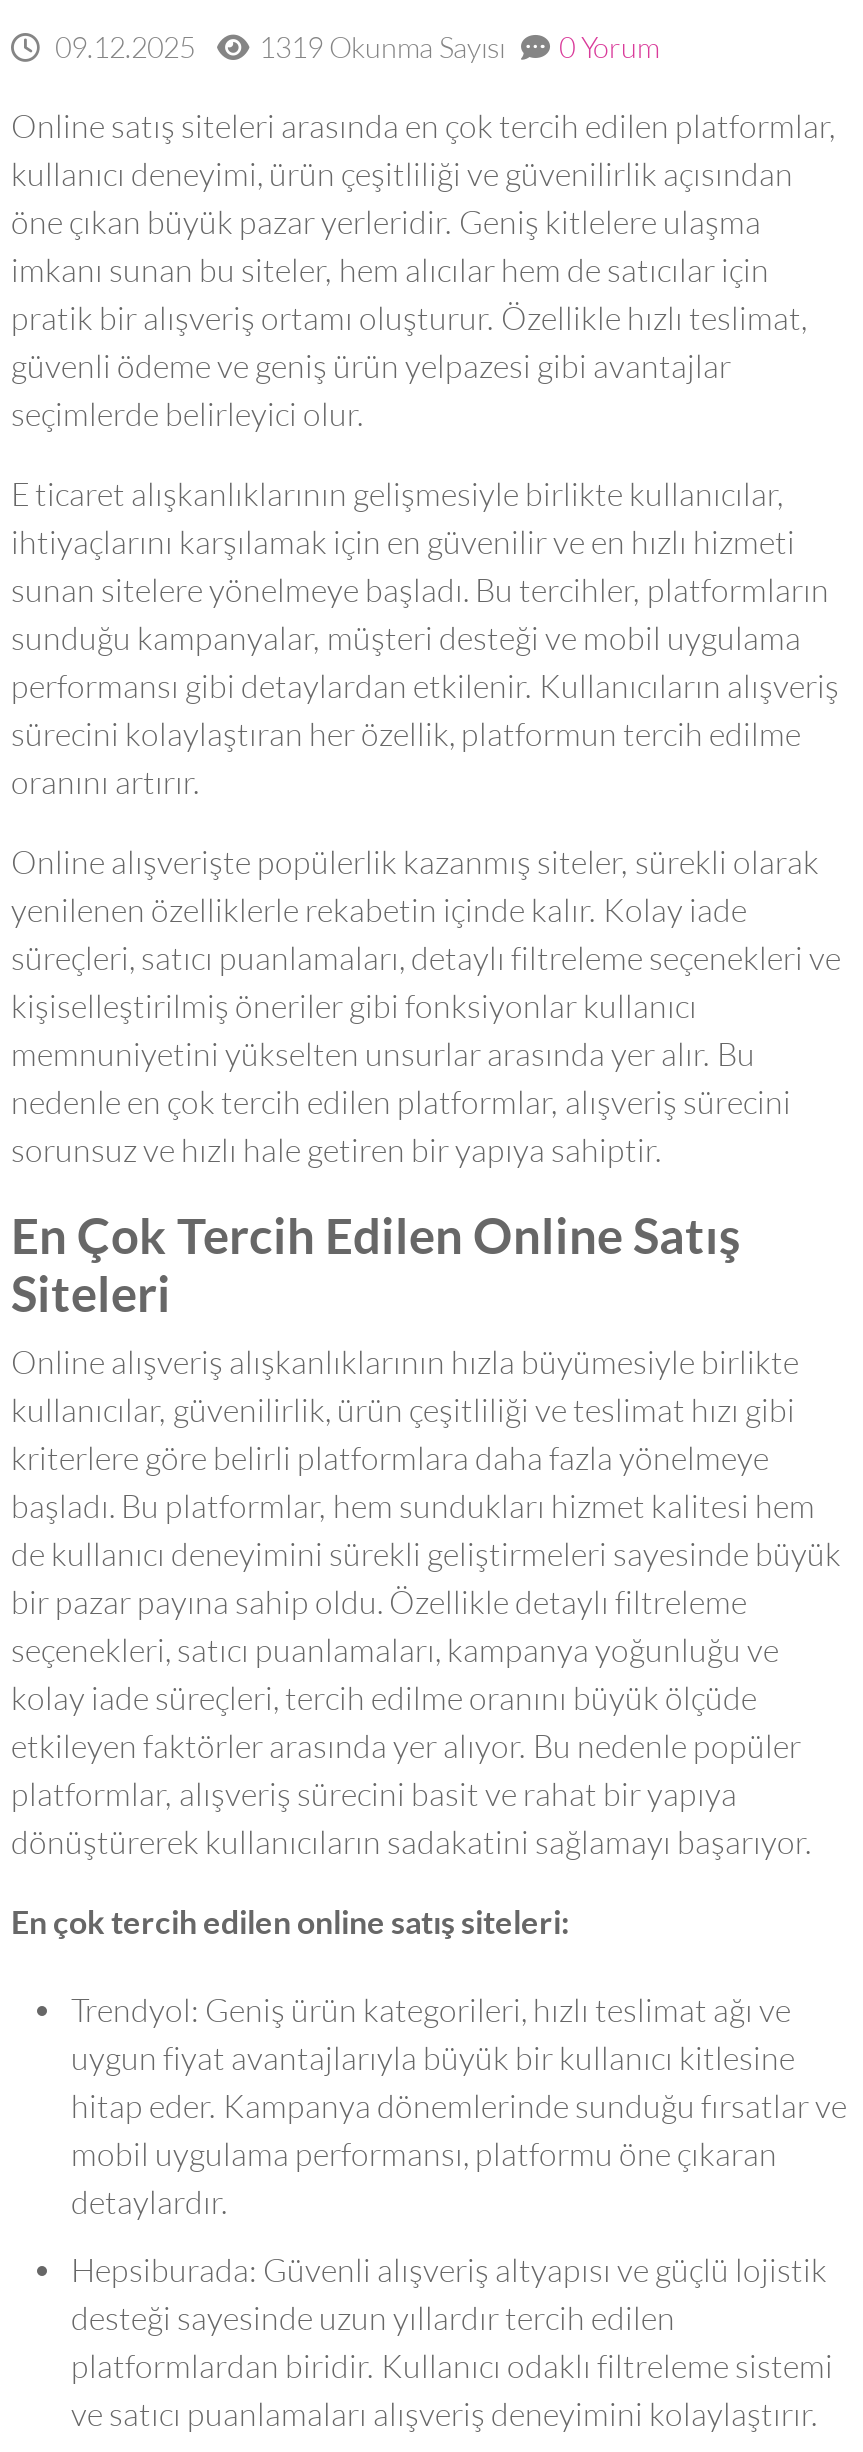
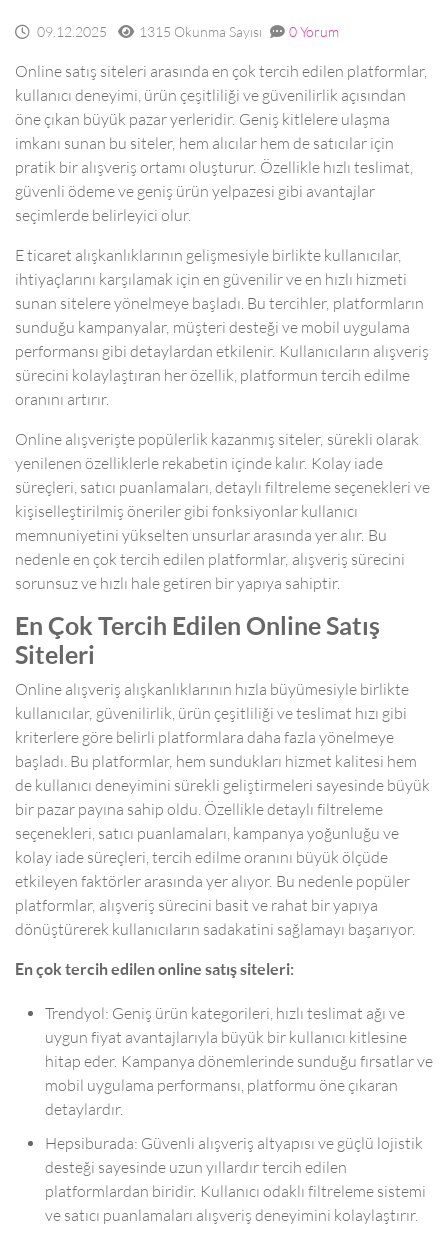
- 1319 Okunma Sayısı
+ 1315 Okunma Sayısı
